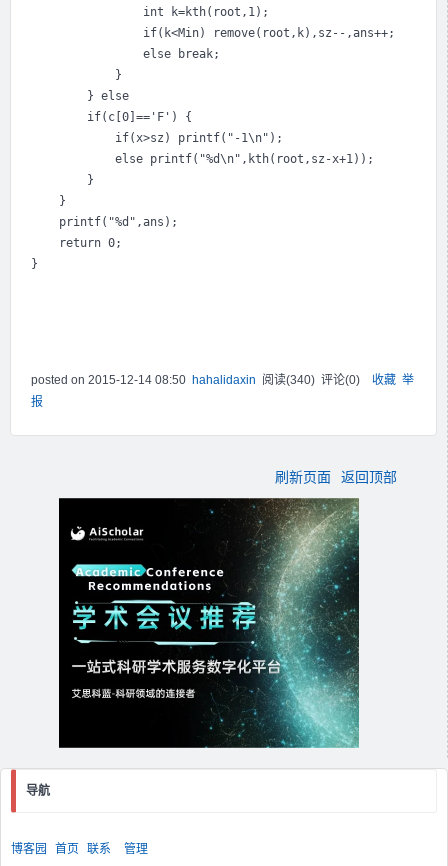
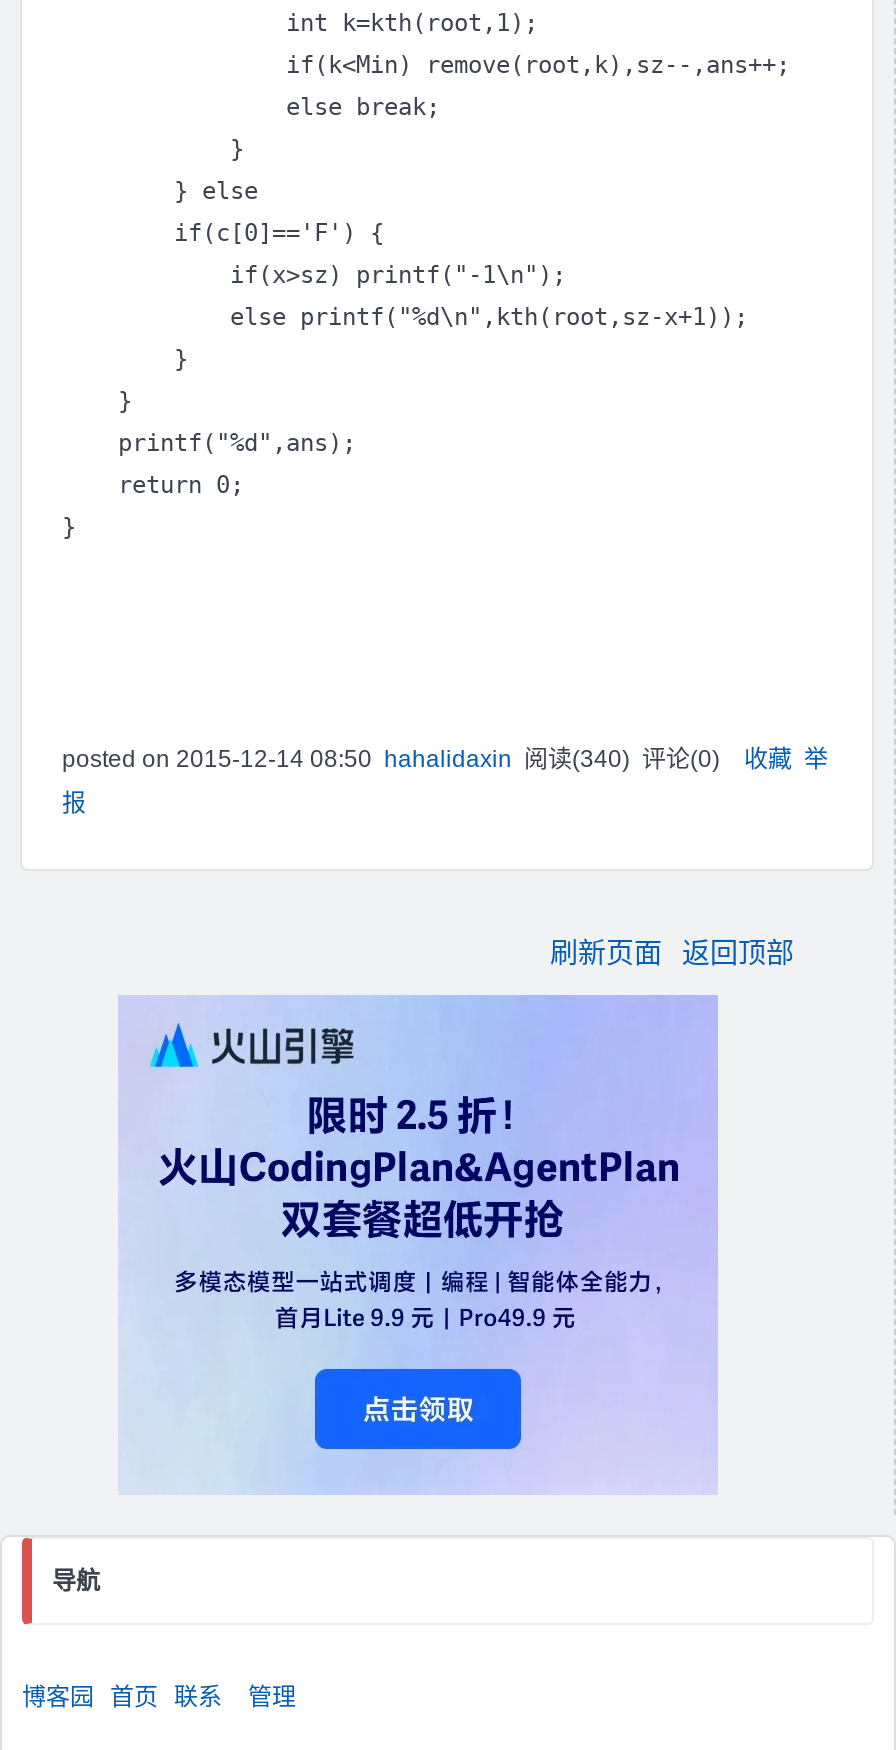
- [image]
+ [image]
